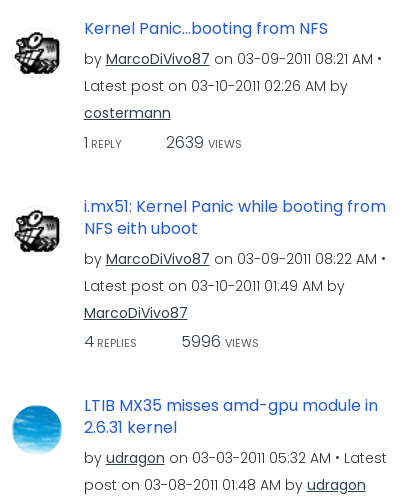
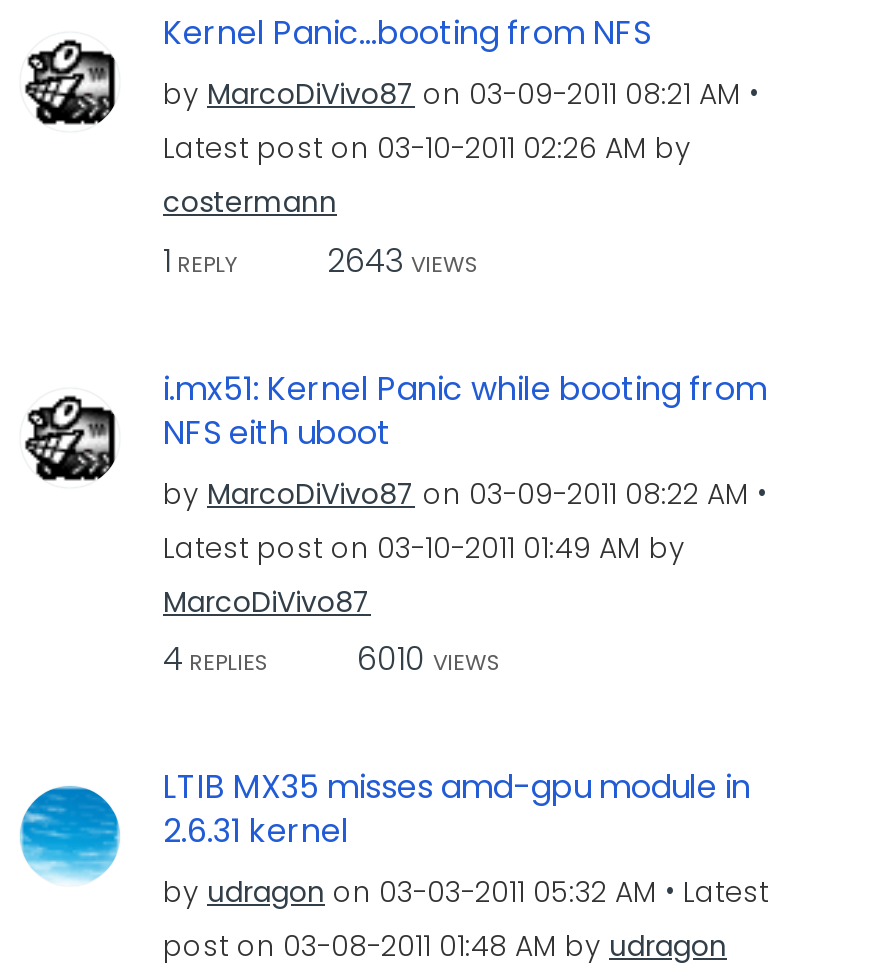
- 1 REPLY 2639 VIEWS
+ 1 REPLY 2643 VIEWS

- 4 REPLIES 5996 VIEWS
+ 4 REPLIES 6010 VIEWS
